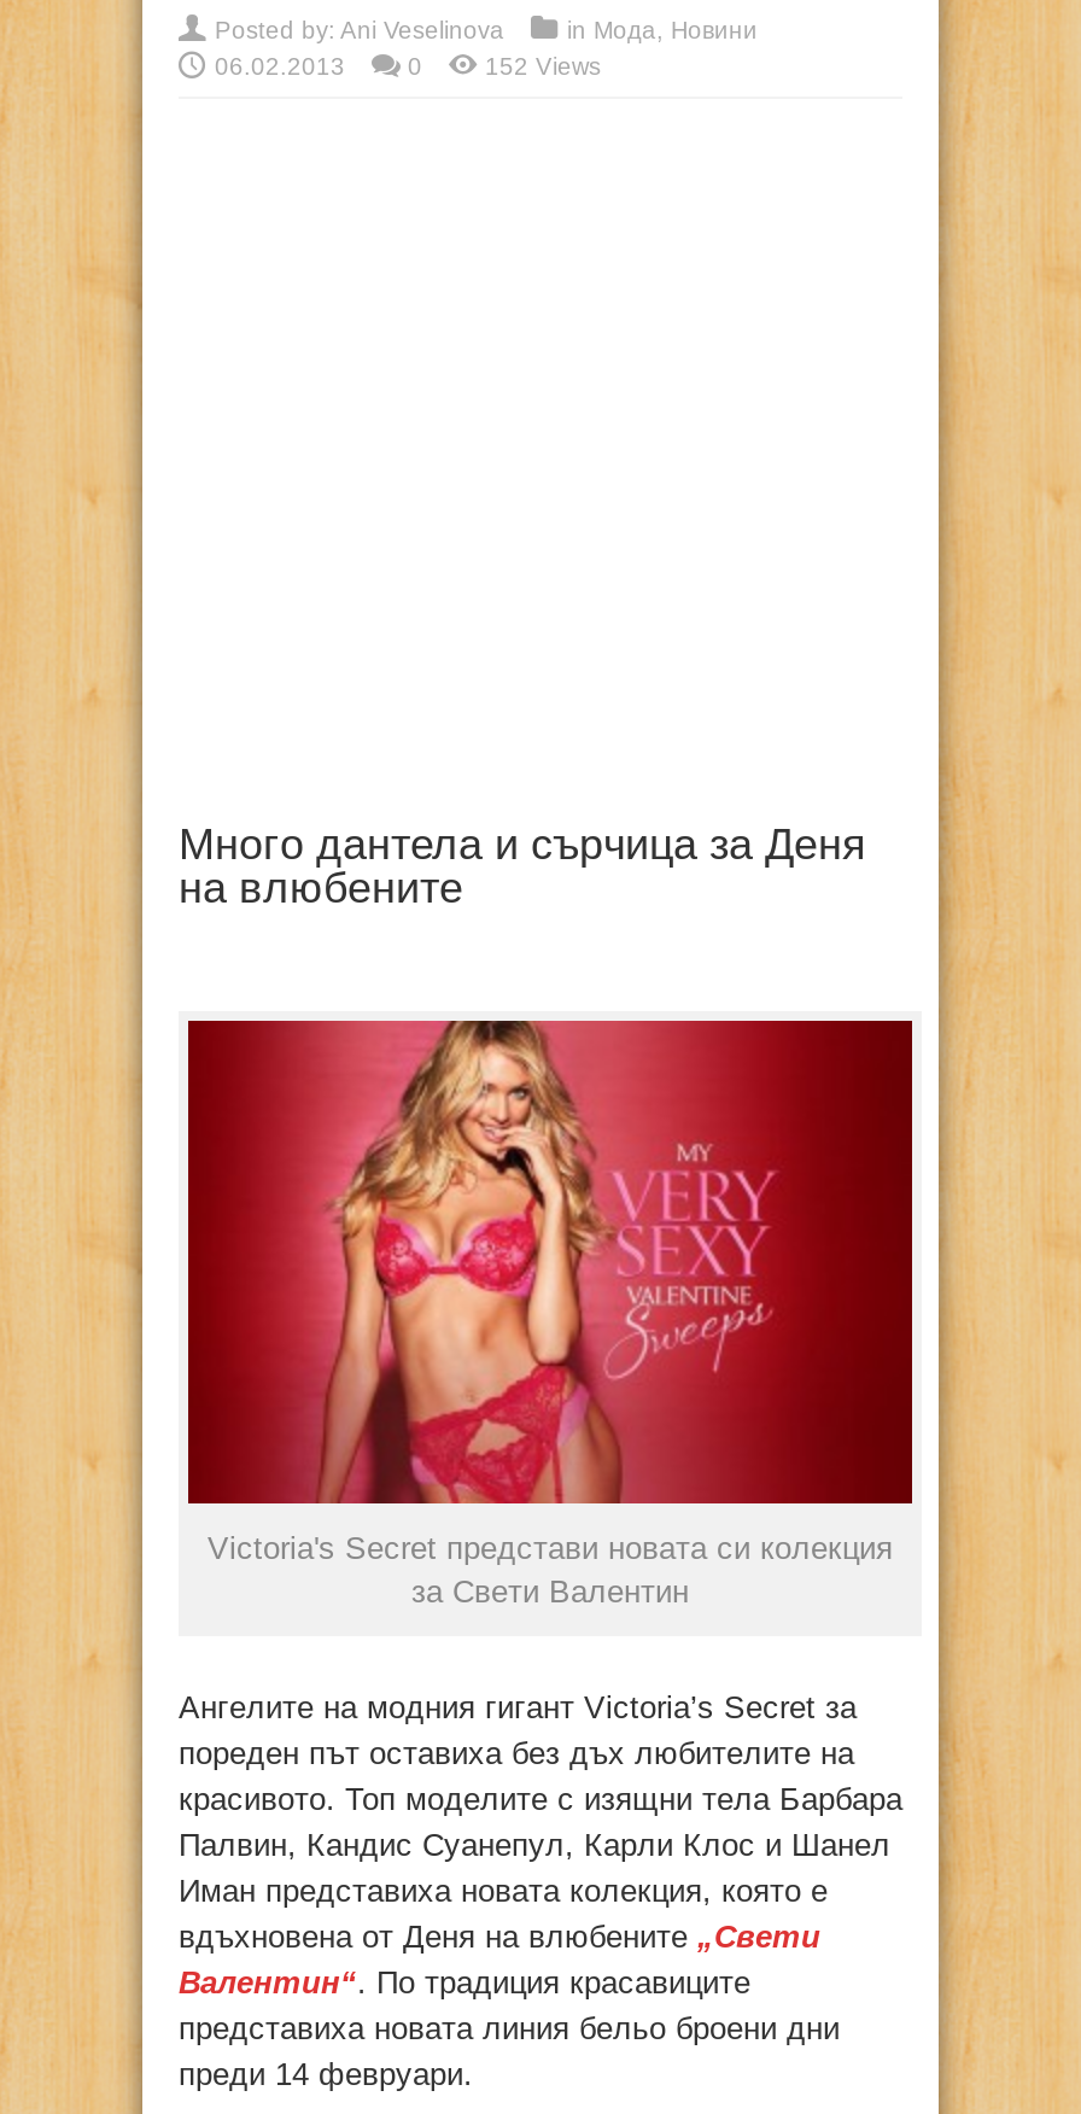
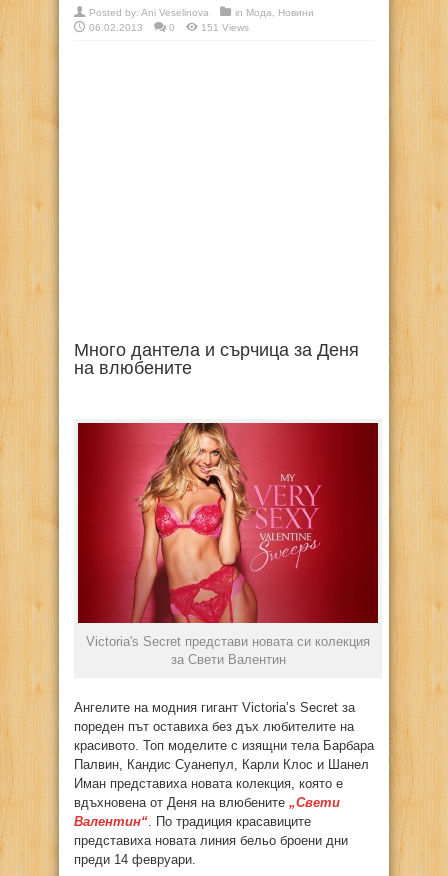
- 152 Views
+ 151 Views
